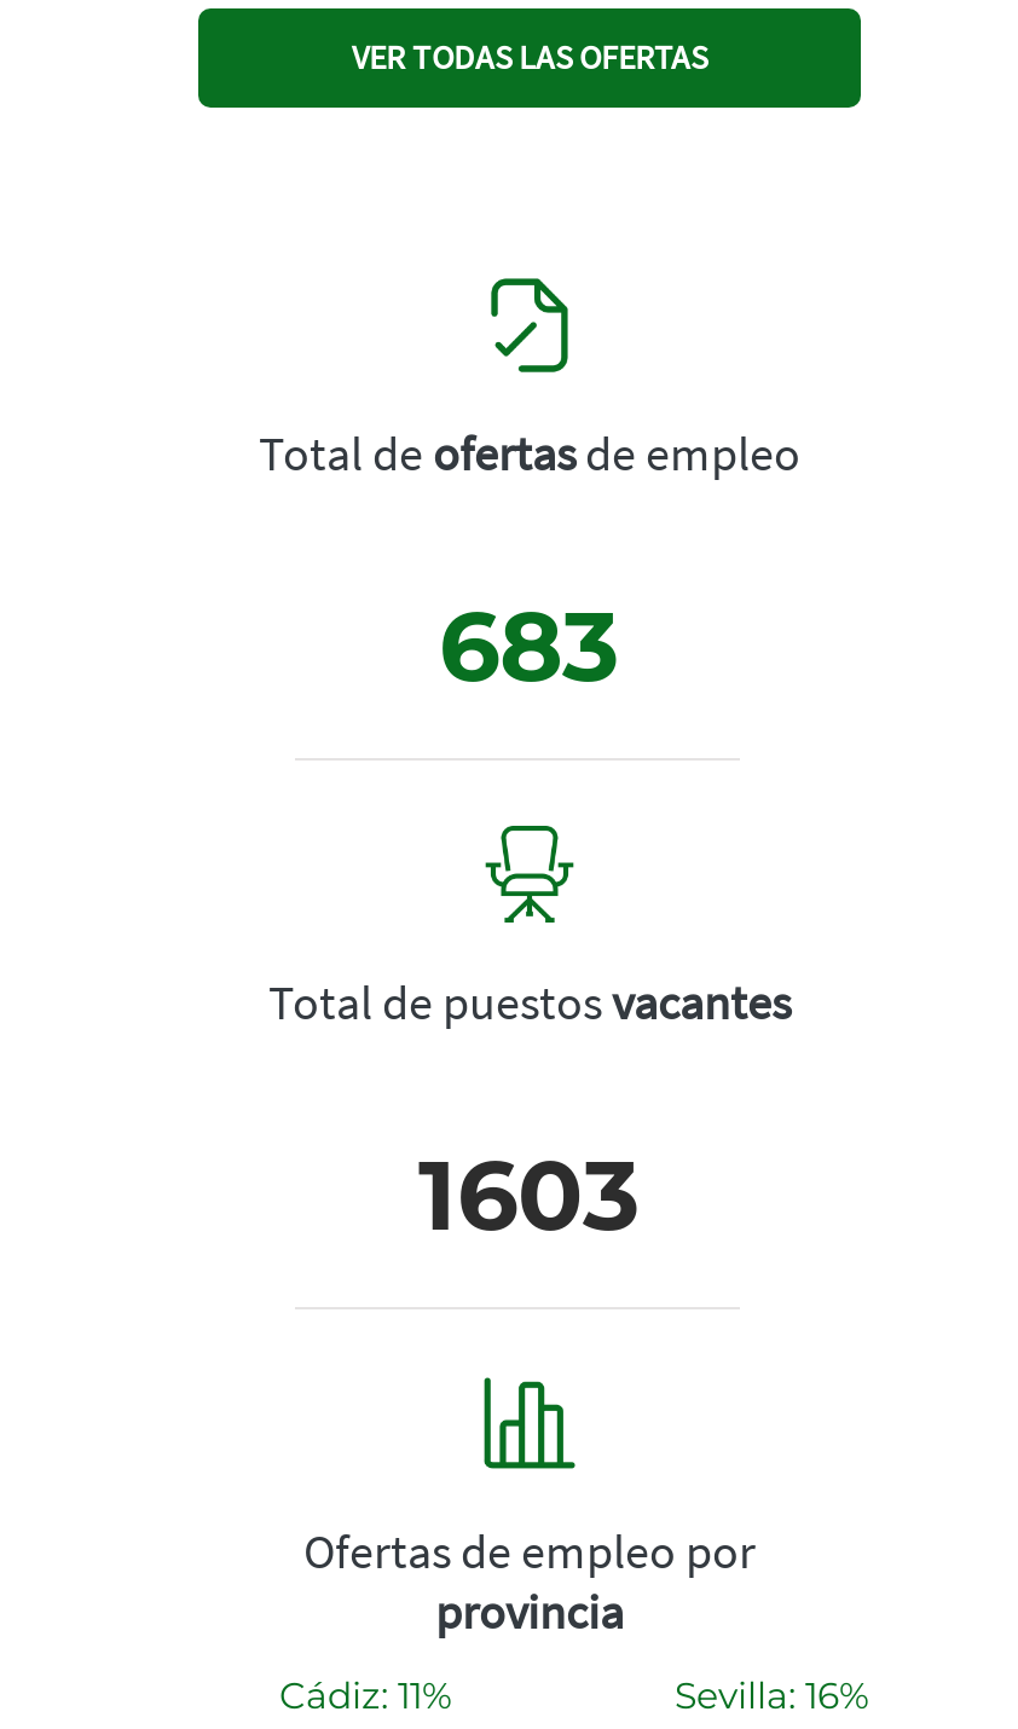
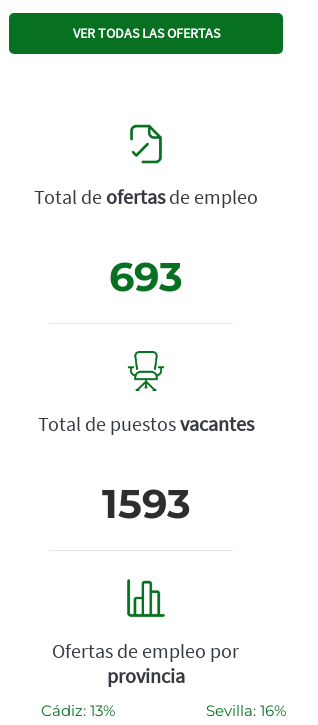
- 683
+ 693

- 1603
+ 1593

- Cádiz: 11%
+ Cádiz: 13%
